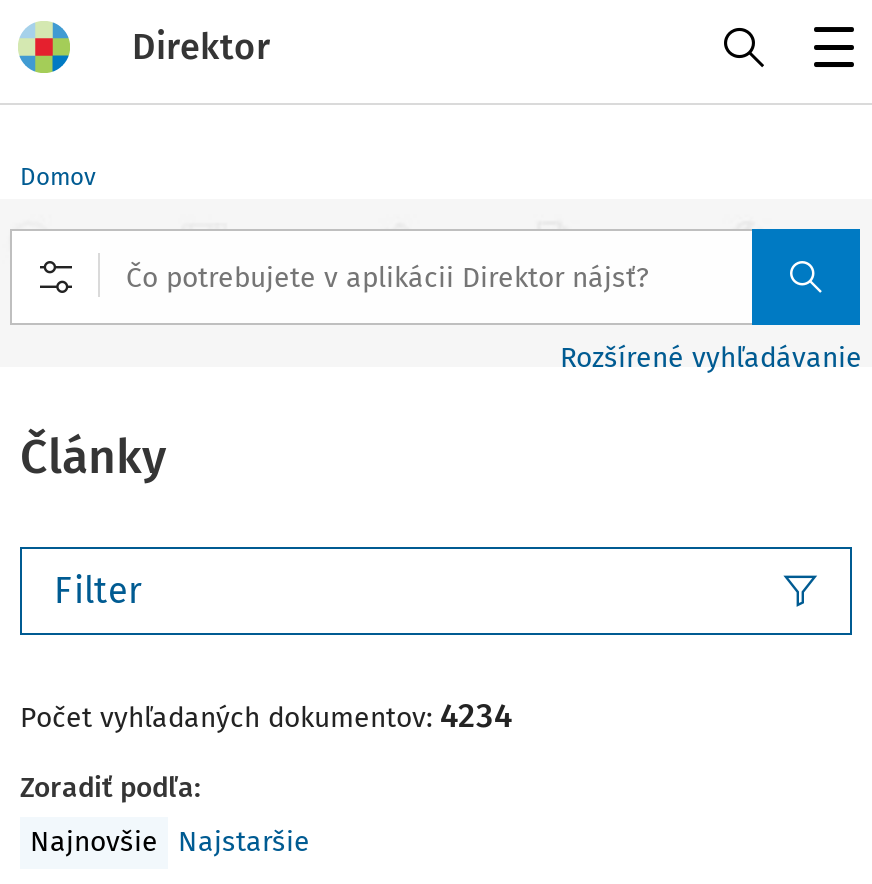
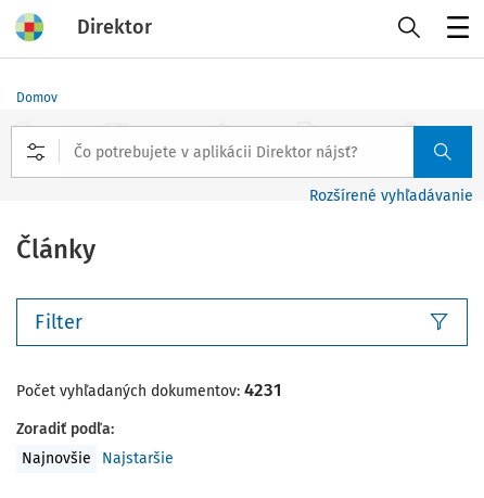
- Počet vyhľadaných dokumentov: 4234
+ Počet vyhľadaných dokumentov: 4231
